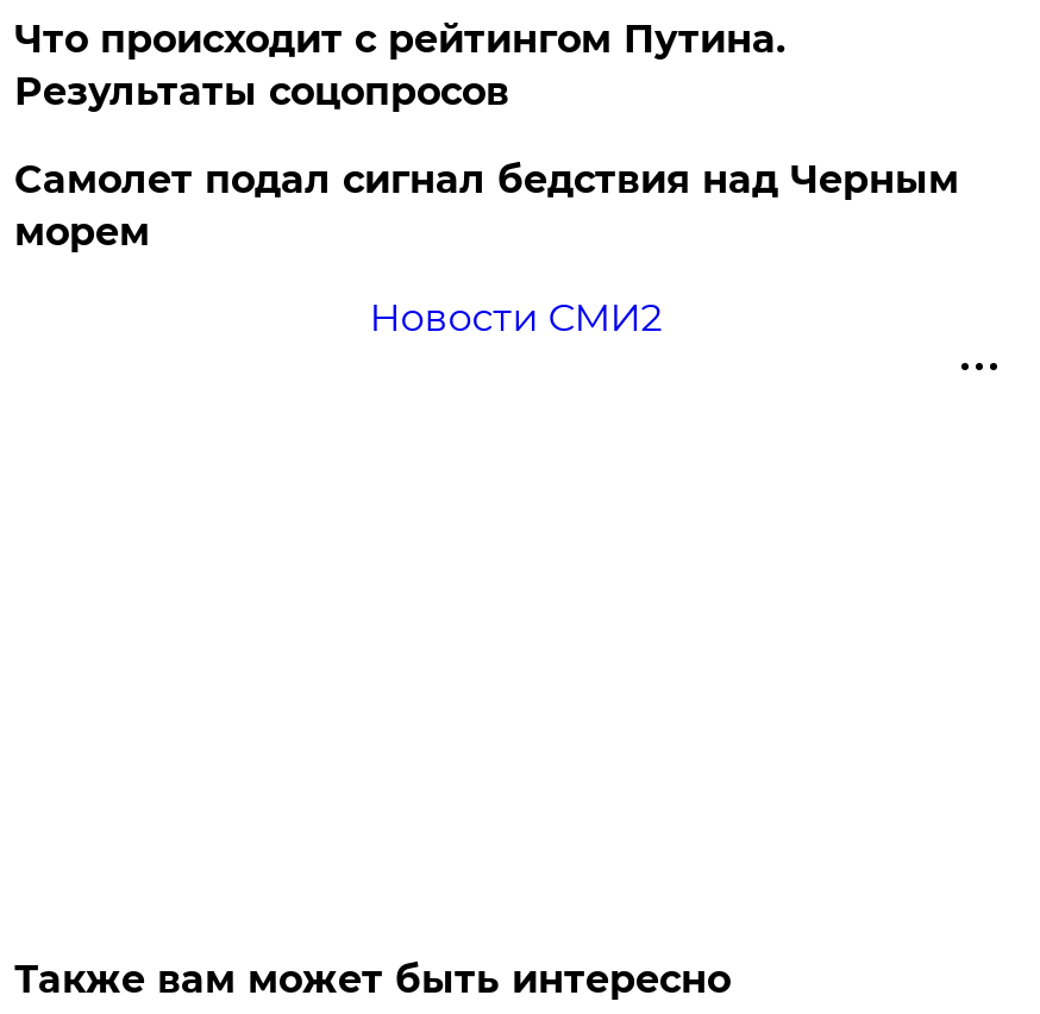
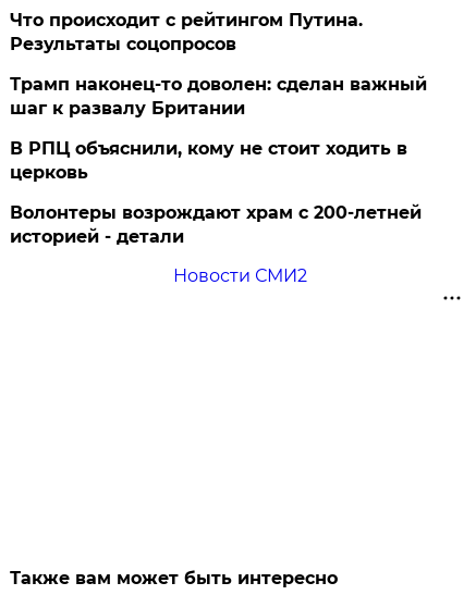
- Самолет подал сигнал бедствия над Черным
- морем
+ Трамп наконец-то доволен: сделан важный
+ шаг к развалу Британии
+ В РПЦ объяснили, кому не стоит ходить в
+ церковь
+ Волонтеры возрождают храм с 200-летней
+ историей - детали
